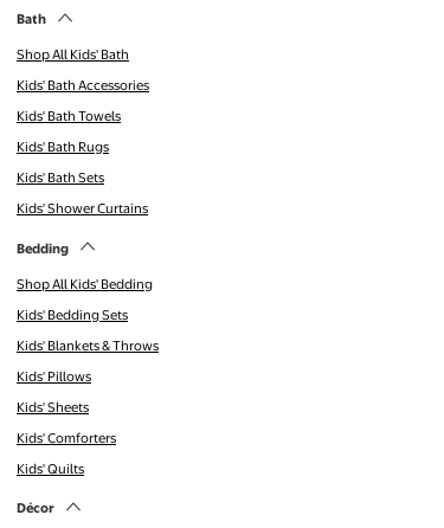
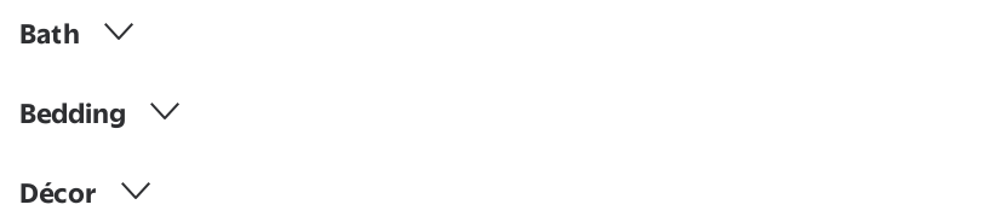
- Shop All Kids' Bath
- Kids' Bath Accessories
- Kids' Bath Towels
- Kids' Bath Rugs
- Kids' Bath Sets
- Kids' Shower Curtains

- Shop All Kids' Bedding
- Kids' Bedding Sets
- Kids' Blankets & Throws
- Kids' Pillows
- Kids' Sheets
- Kids' Comforters
- Kids' Quilts
